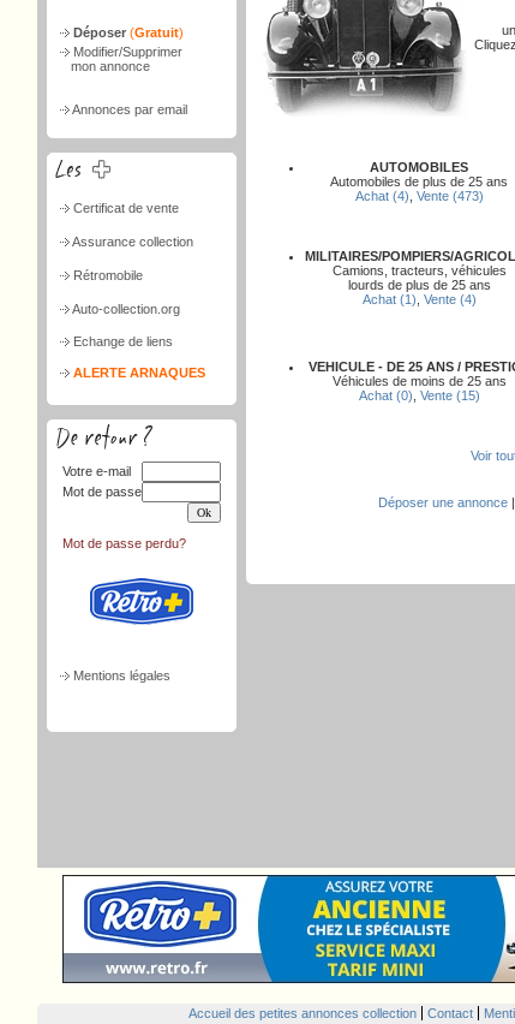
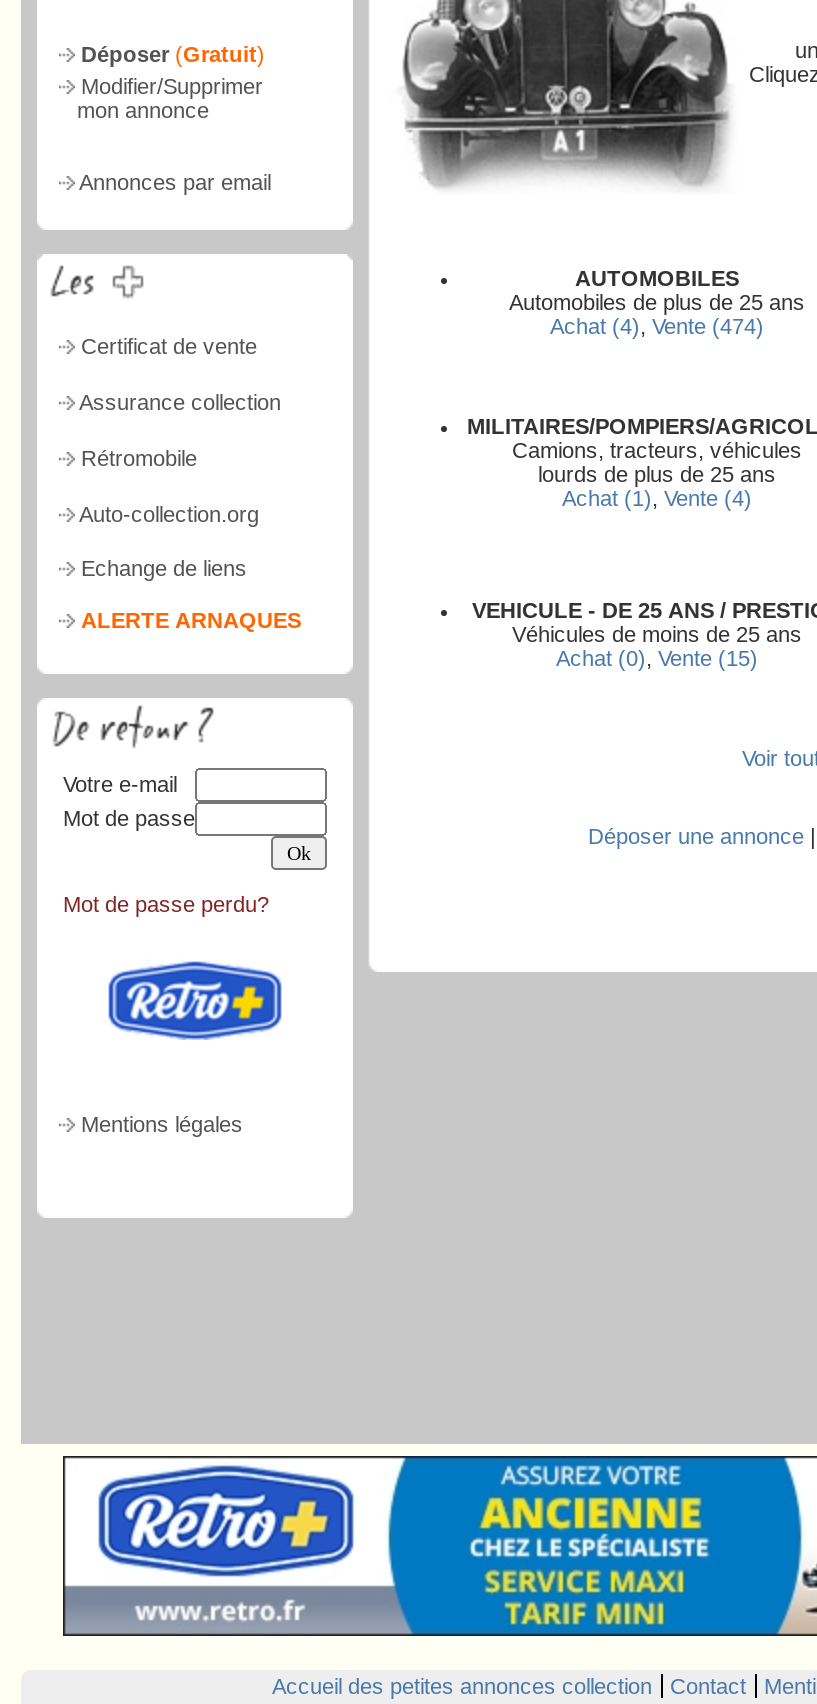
- Achat (4), Vente (473)
+ Achat (4), Vente (474)
